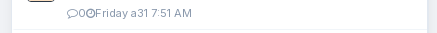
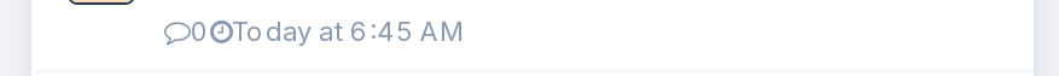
- 0 Friday a31 7:51 AM
+ 0 Today at 6:45 AM
